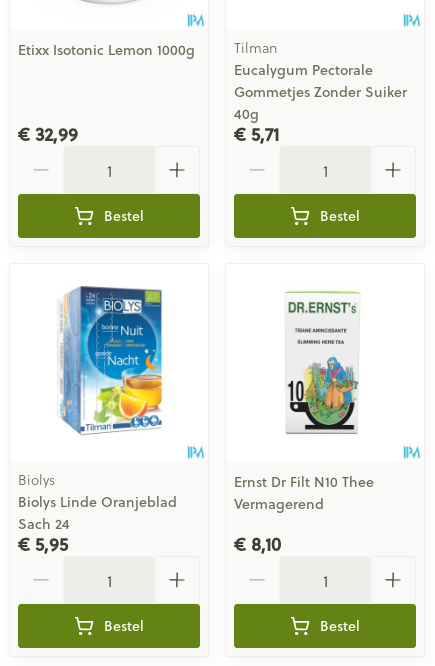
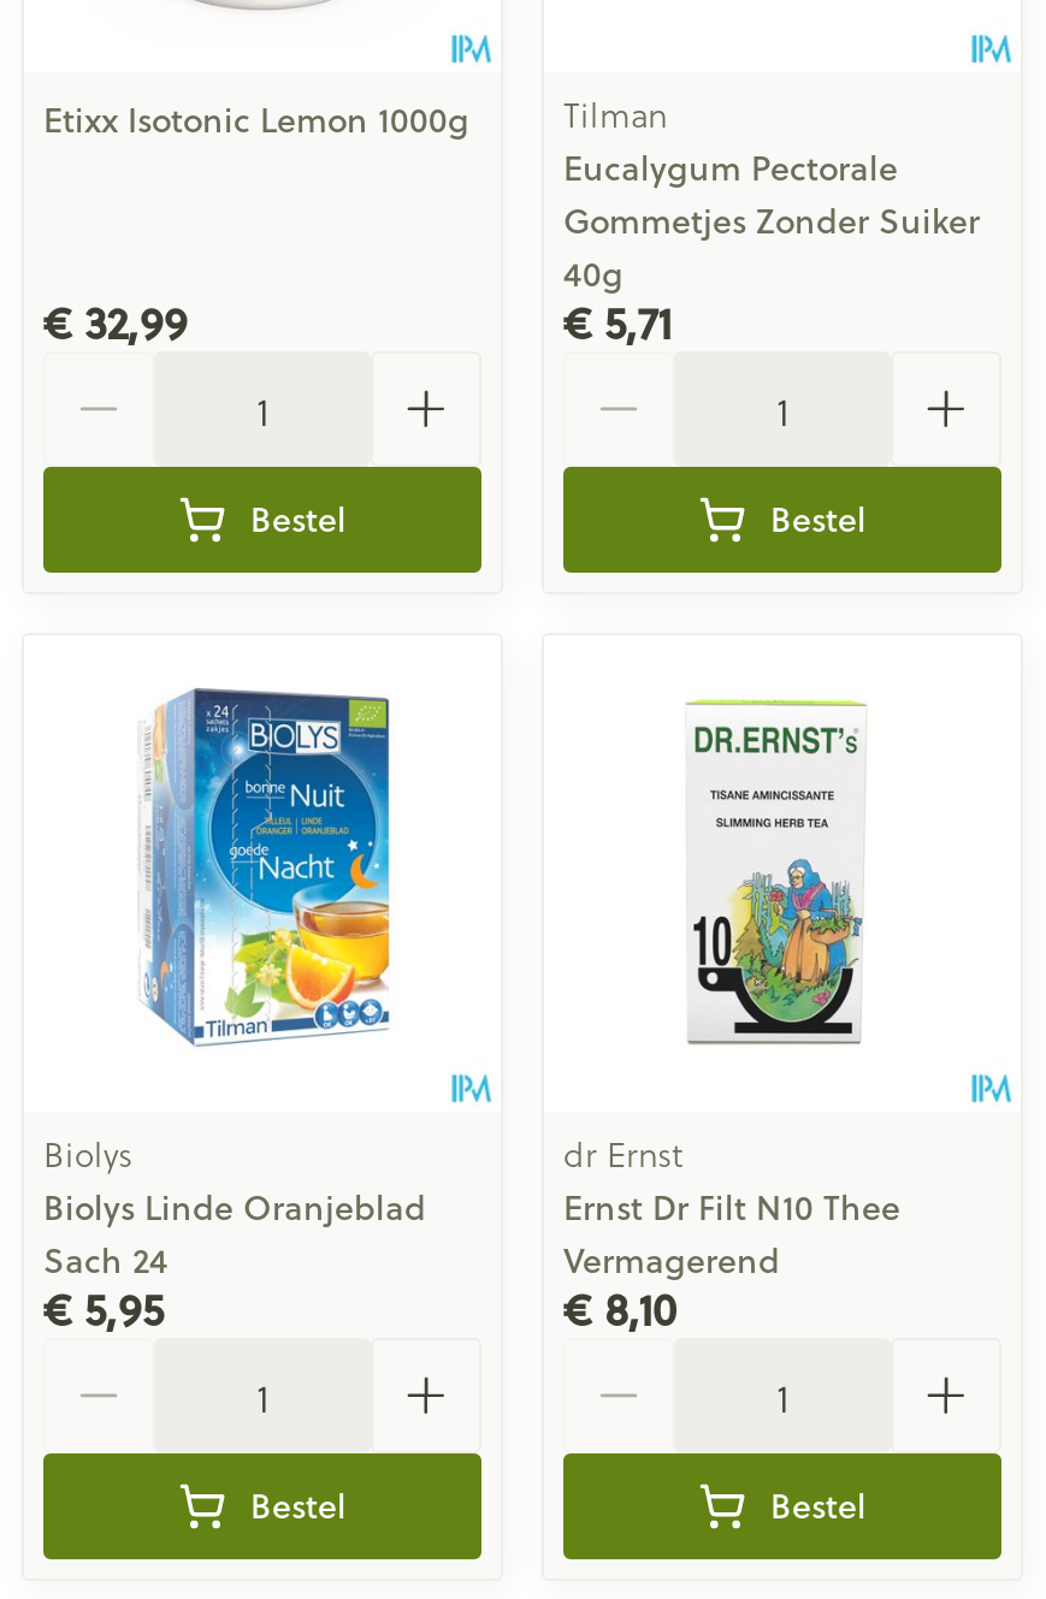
moved down: Ernst Dr Filt N10 Thee | Vermagerend

+ dr Ernst
